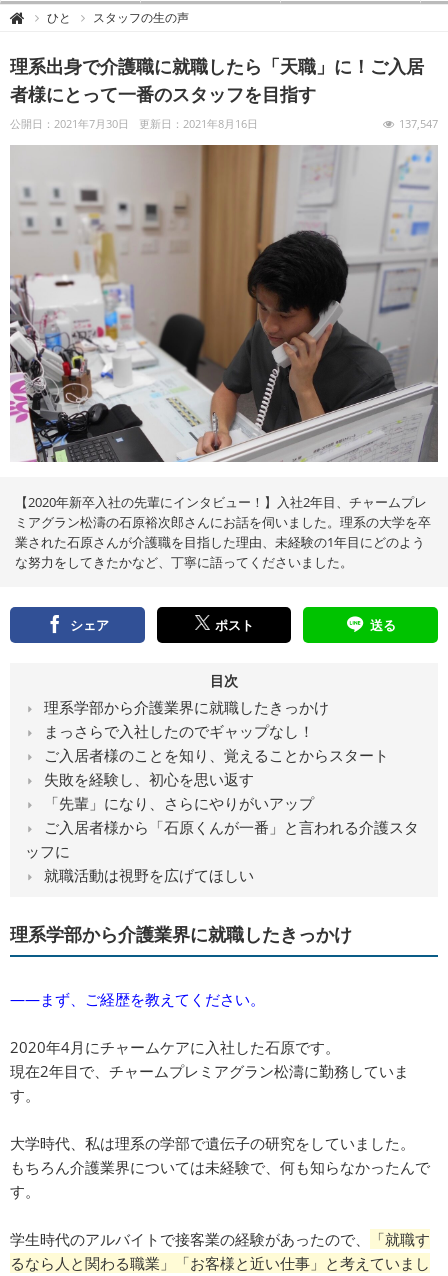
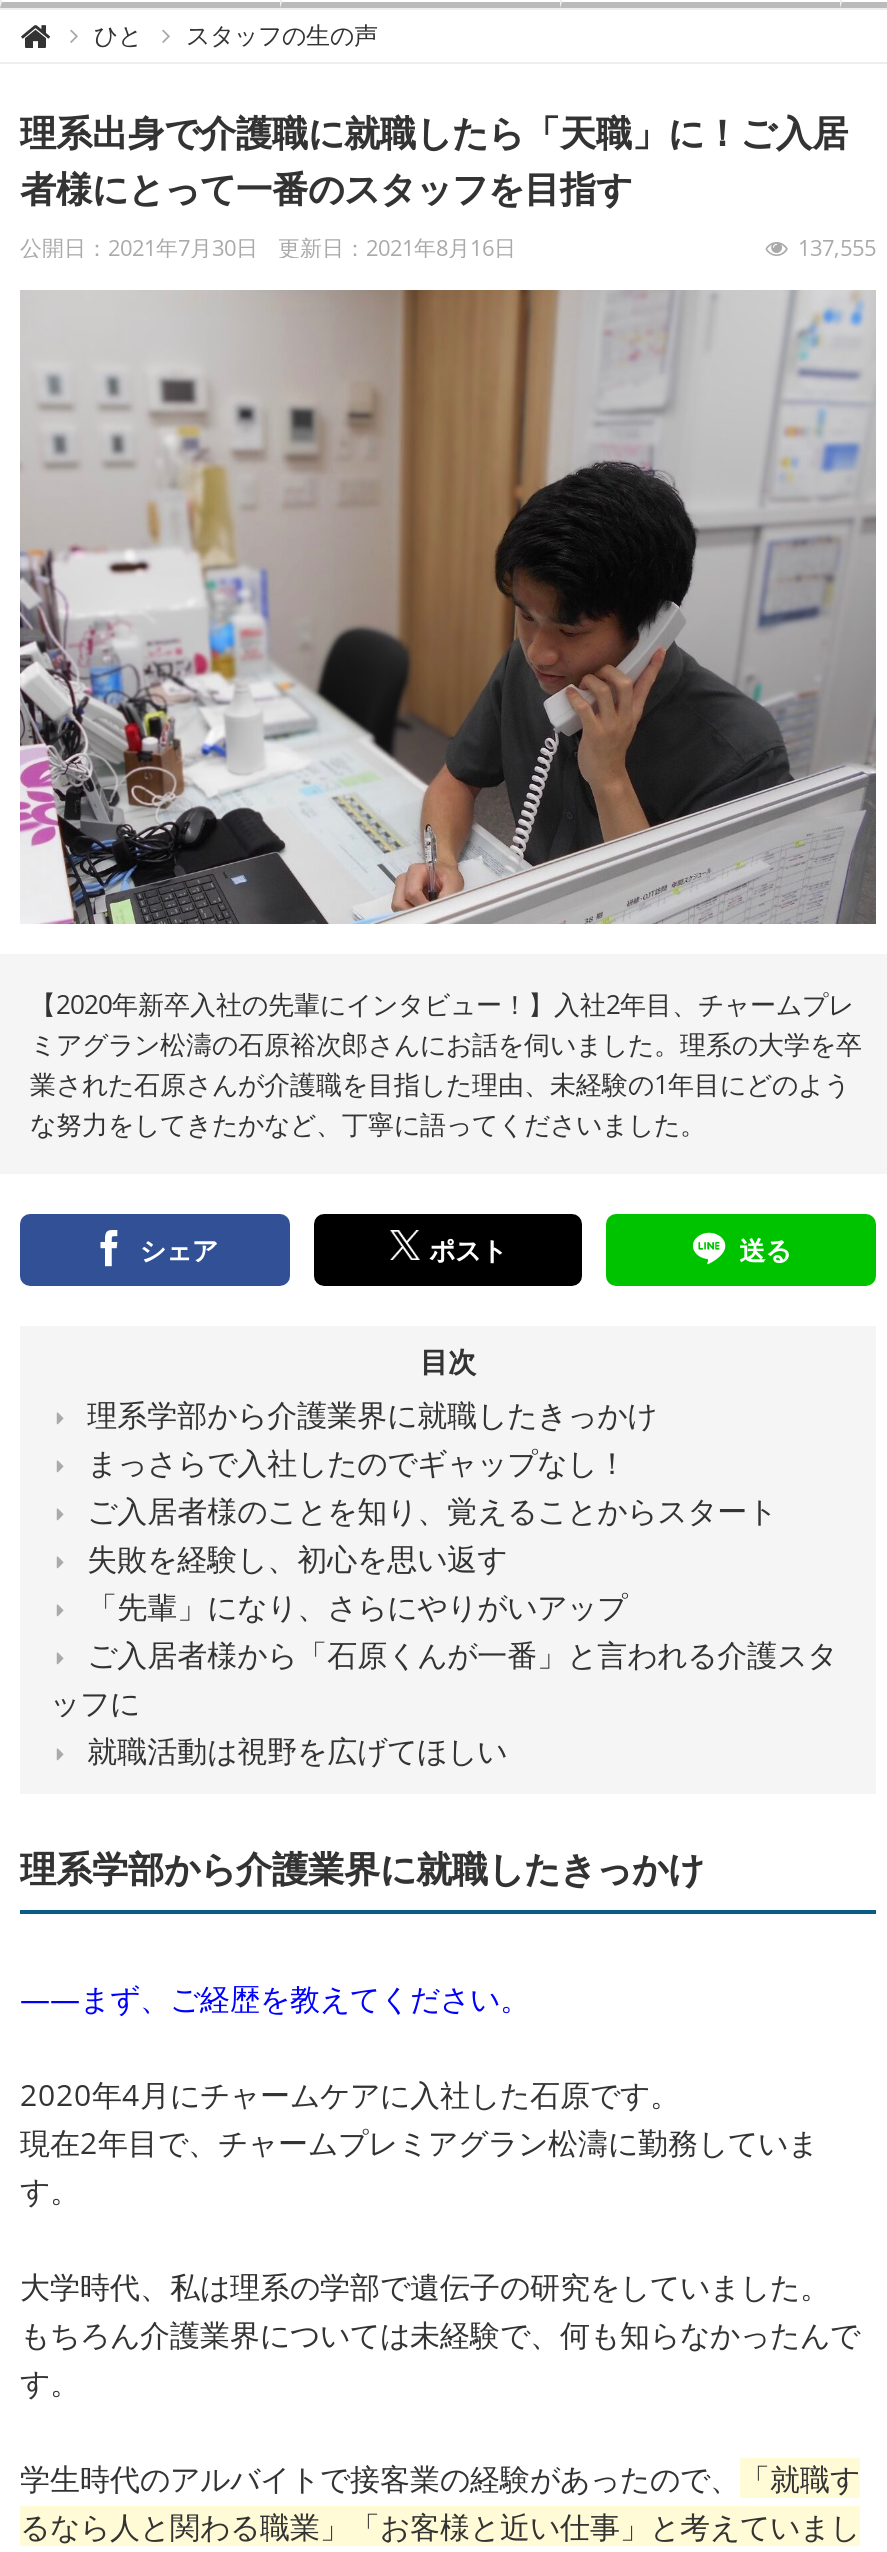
- 137,547
+ 137,555
